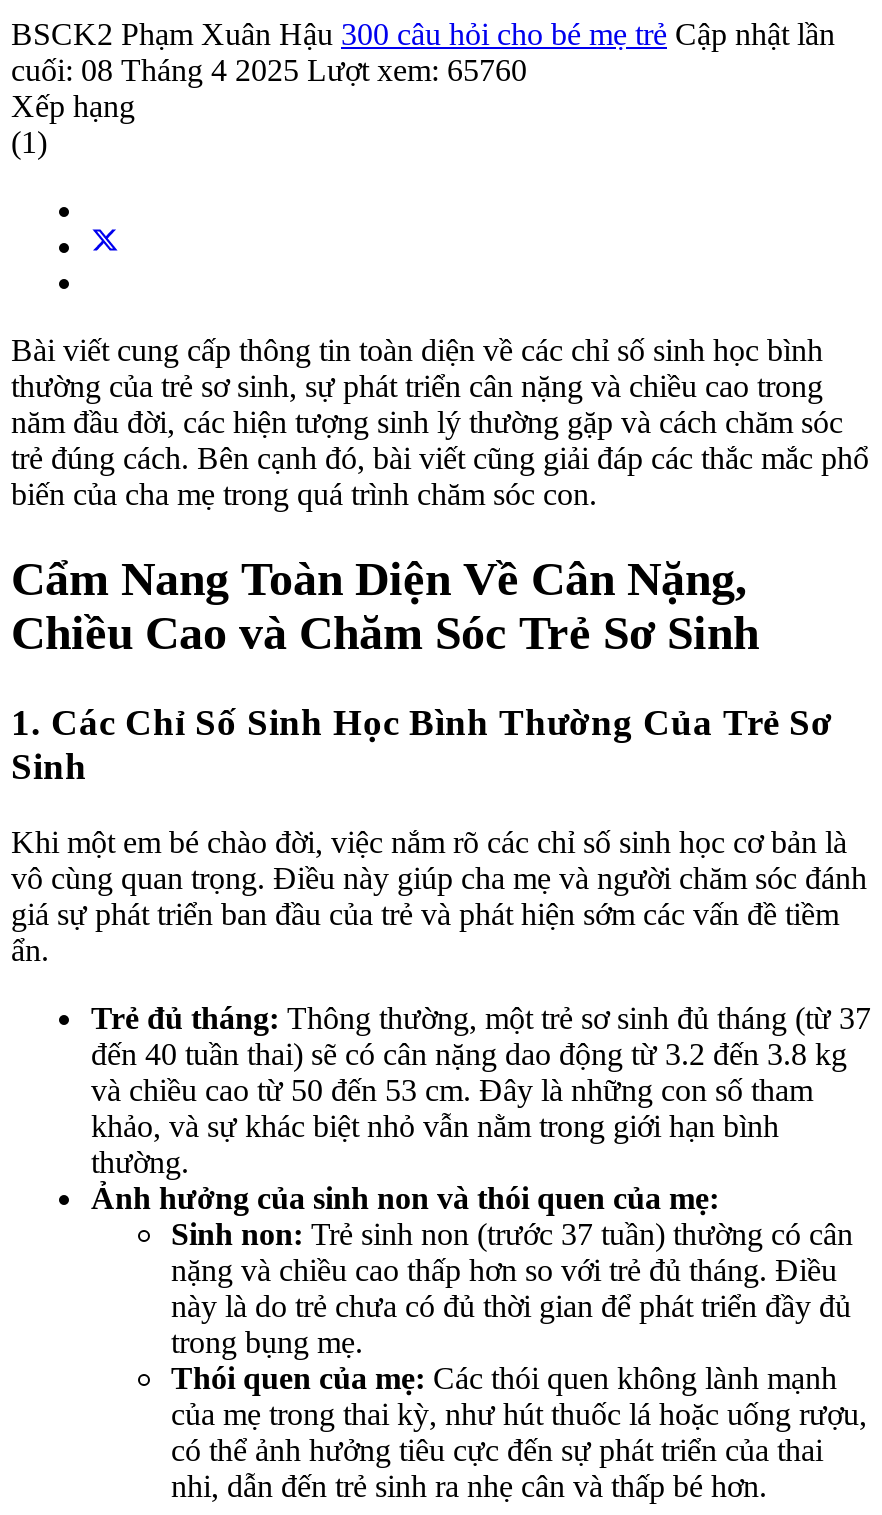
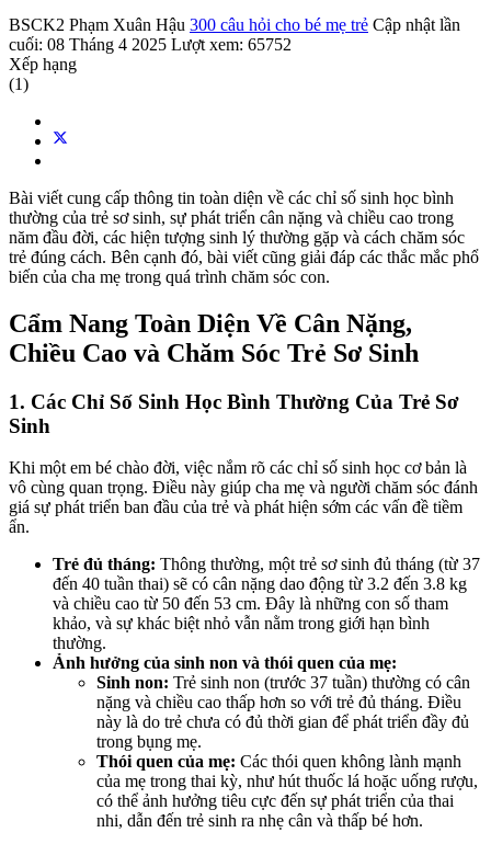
- cuối: 08 Tháng 4 2025 Lượt xem: 65760
+ cuối: 08 Tháng 4 2025 Lượt xem: 65752
